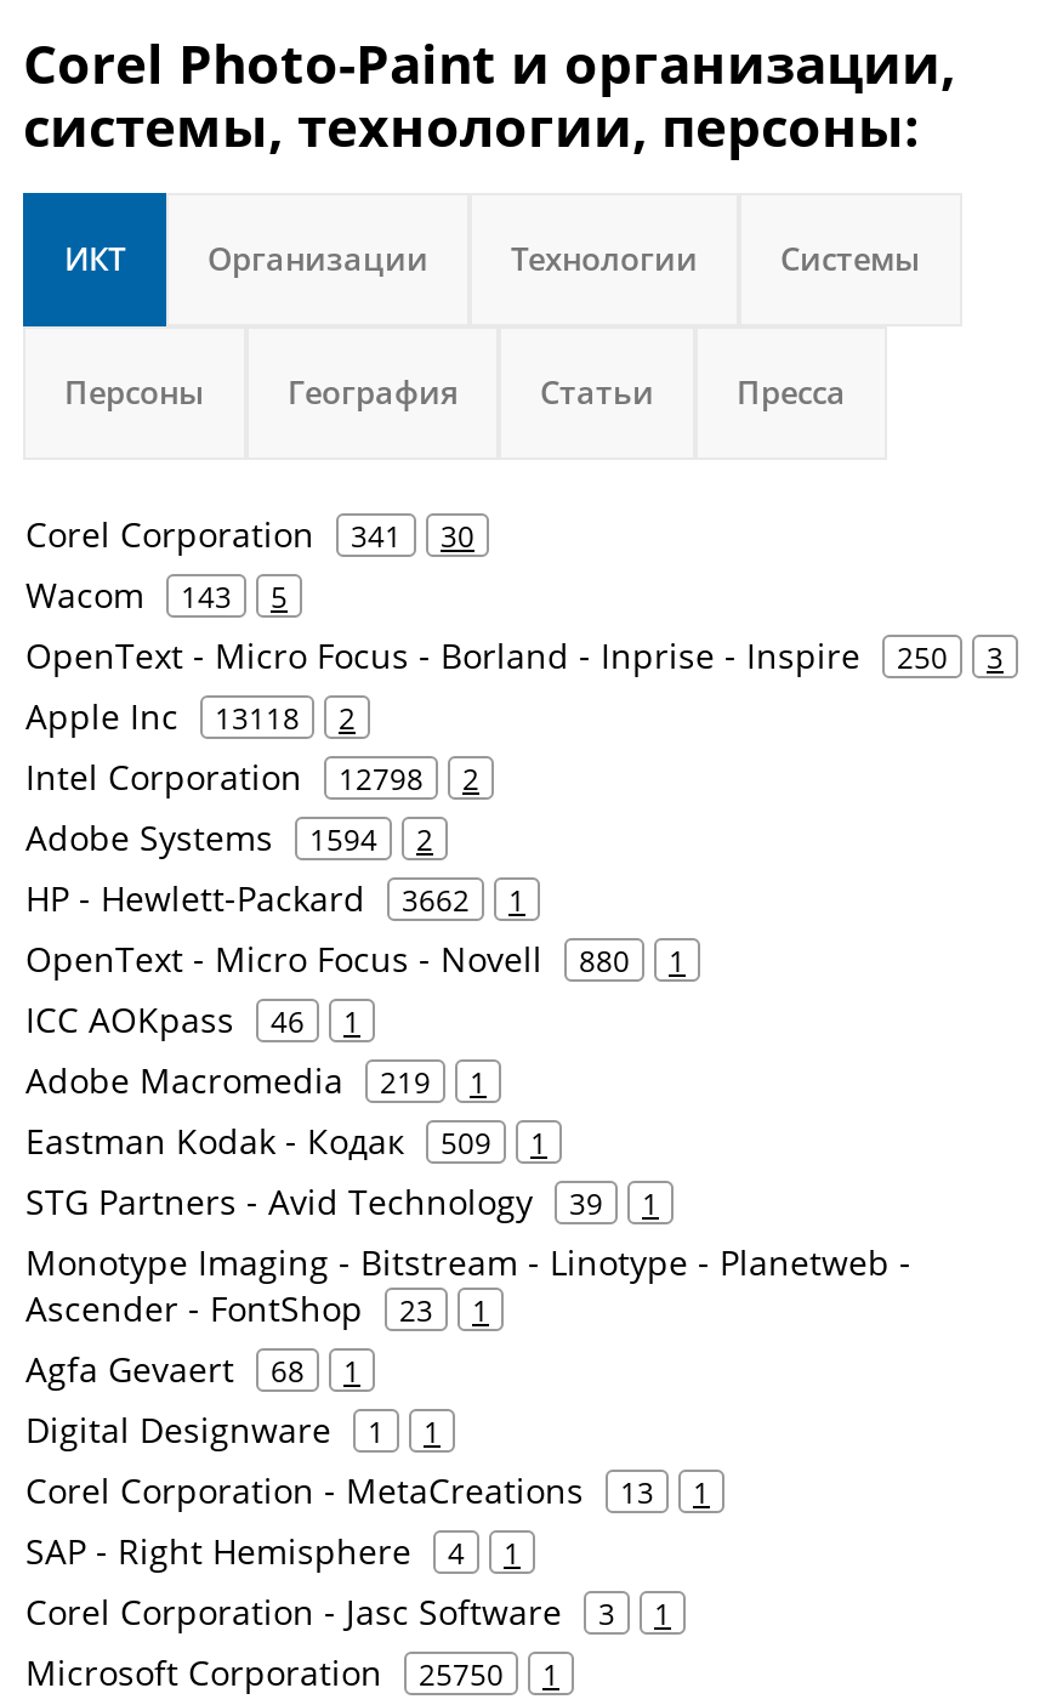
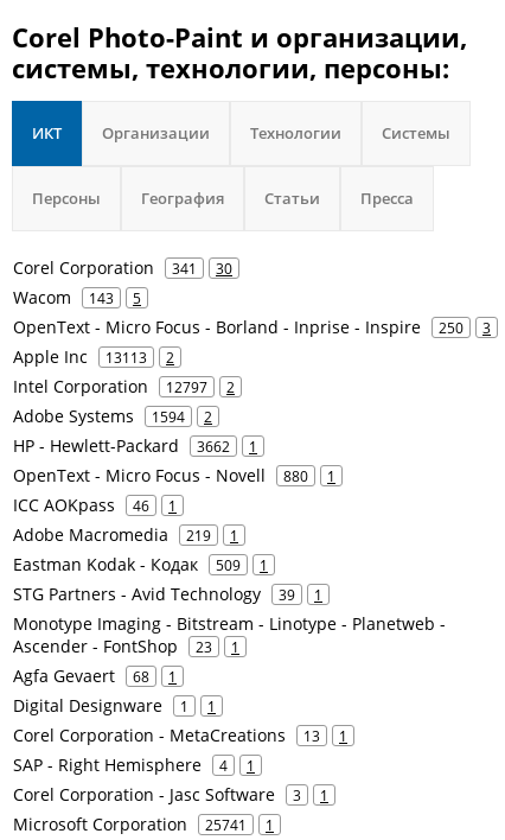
- Apple Inc 13118 2
+ Apple Inc 13113 2

- Intel Corporation 12798 2
+ Intel Corporation 12797 2

- Microsoft Corporation 25750 1
+ Microsoft Corporation 25741 1
